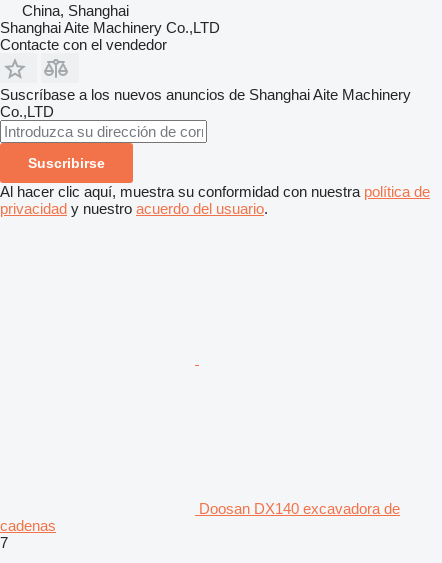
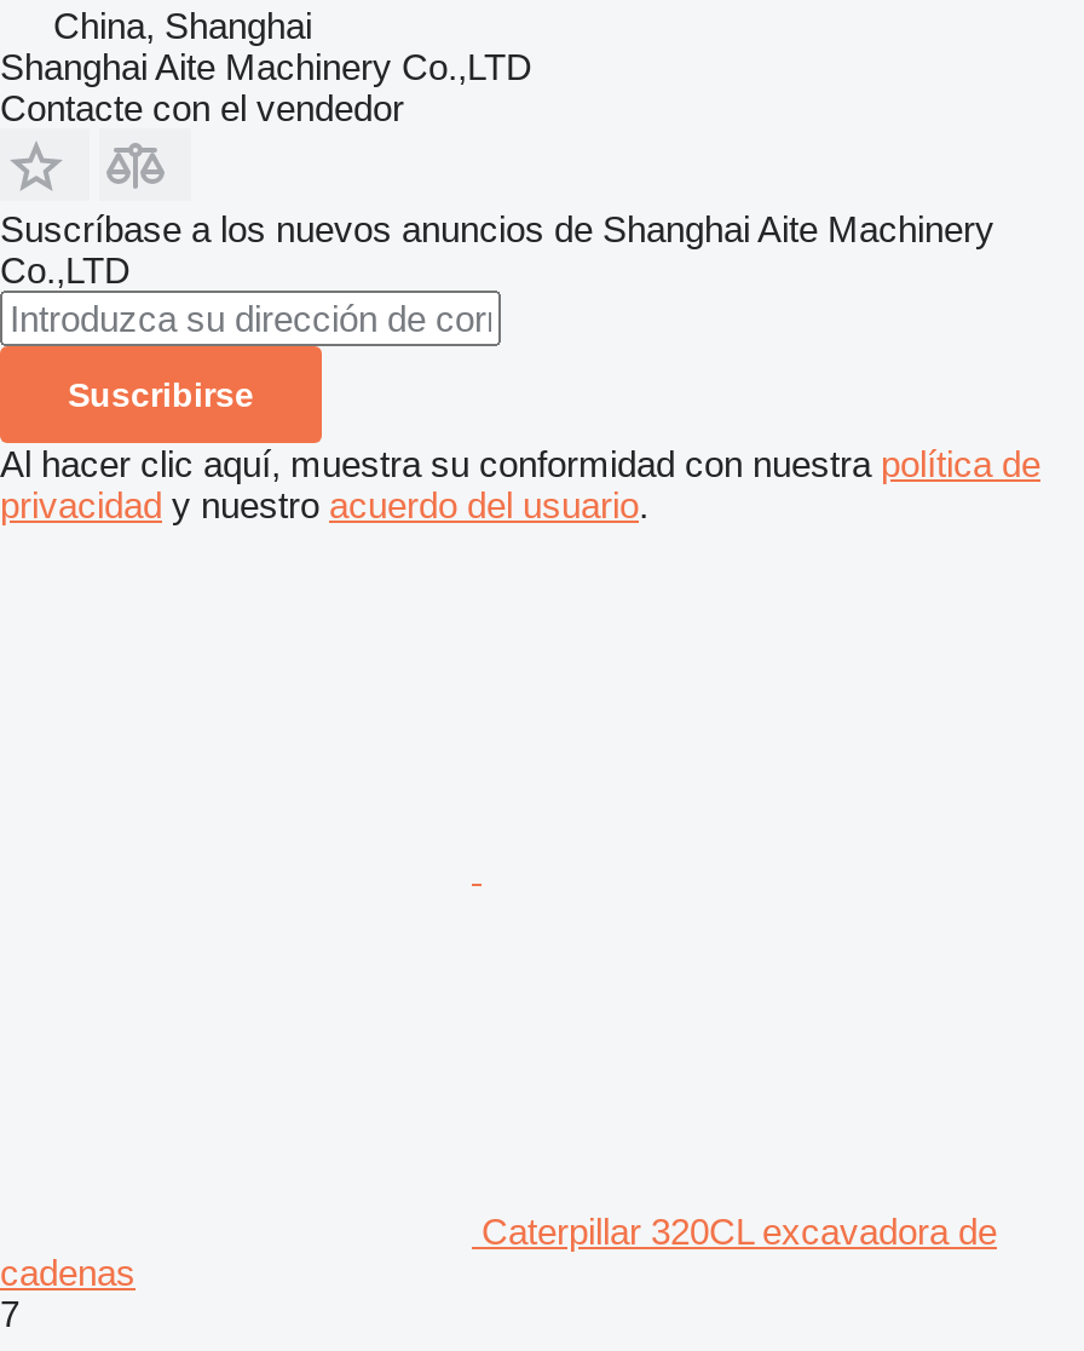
- Doosan DX140 excavadora de
+ Caterpillar 320CL excavadora de
